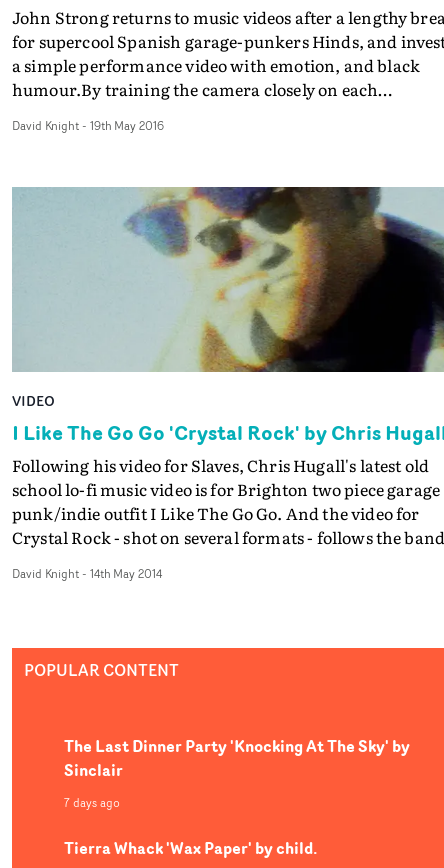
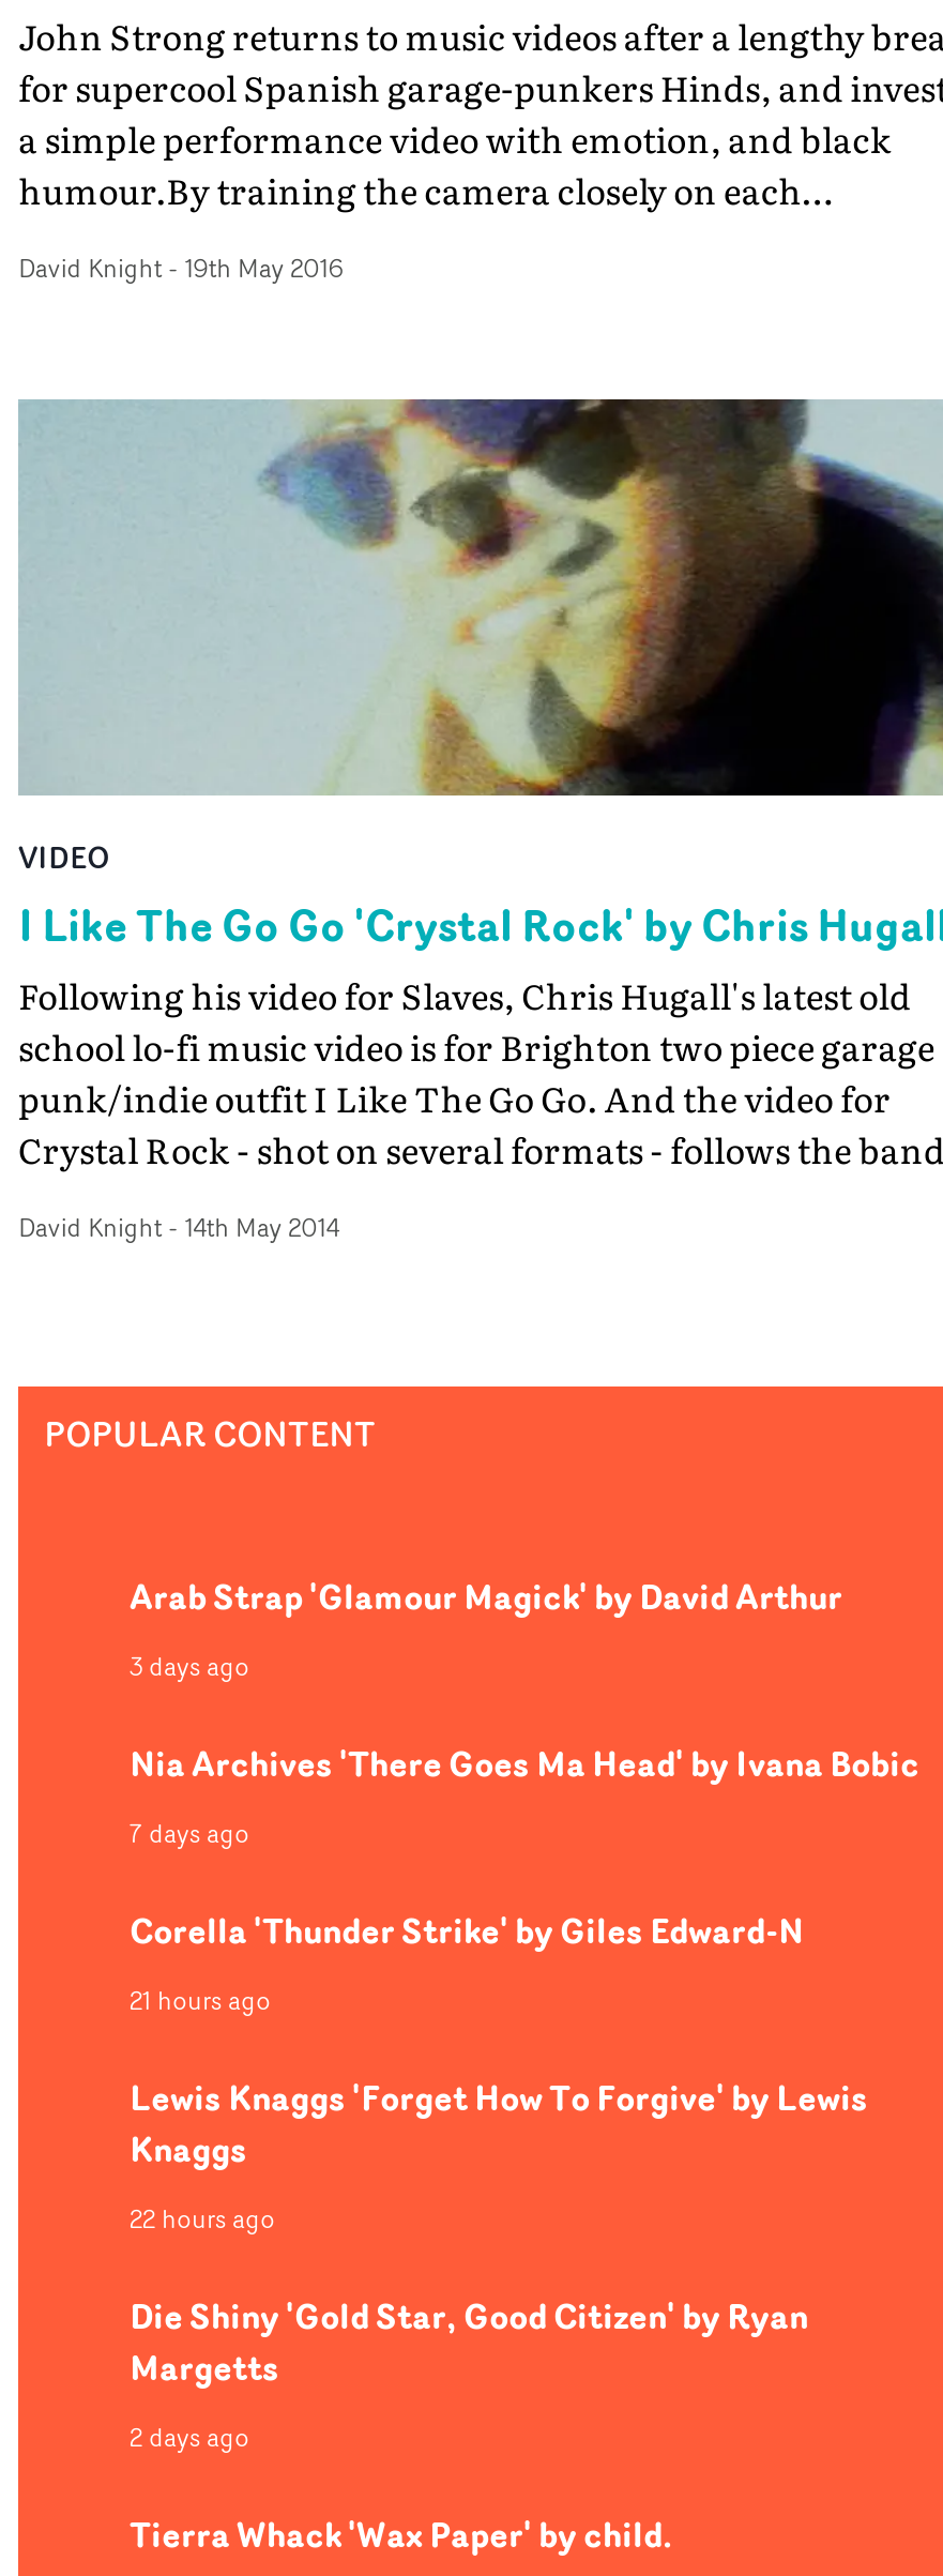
- The Last Dinner Party 'Knocking At The Sky' by
- Sinclair
+ Arab Strap 'Glamour Magick' by David Arthur
+ 3 days ago
+ Nia Archives 'There Goes Ma Head' by Ivana Bobic

+ Corella 'Thunder Strike' by Giles Edward-N
+ 21 hours ago
+ Lewis Knaggs 'Forget How To Forgive' by Lewis
+ Knaggs
+ 22 hours ago
+ Die Shiny 'Gold Star, Good Citizen' by Ryan
+ Margetts
+ 2 days ago
